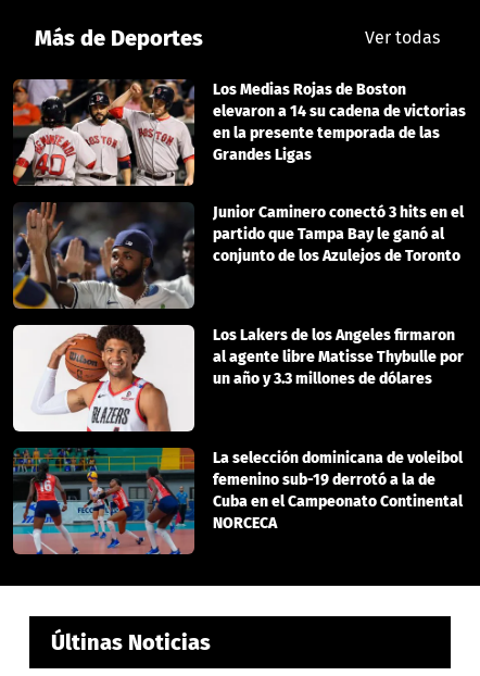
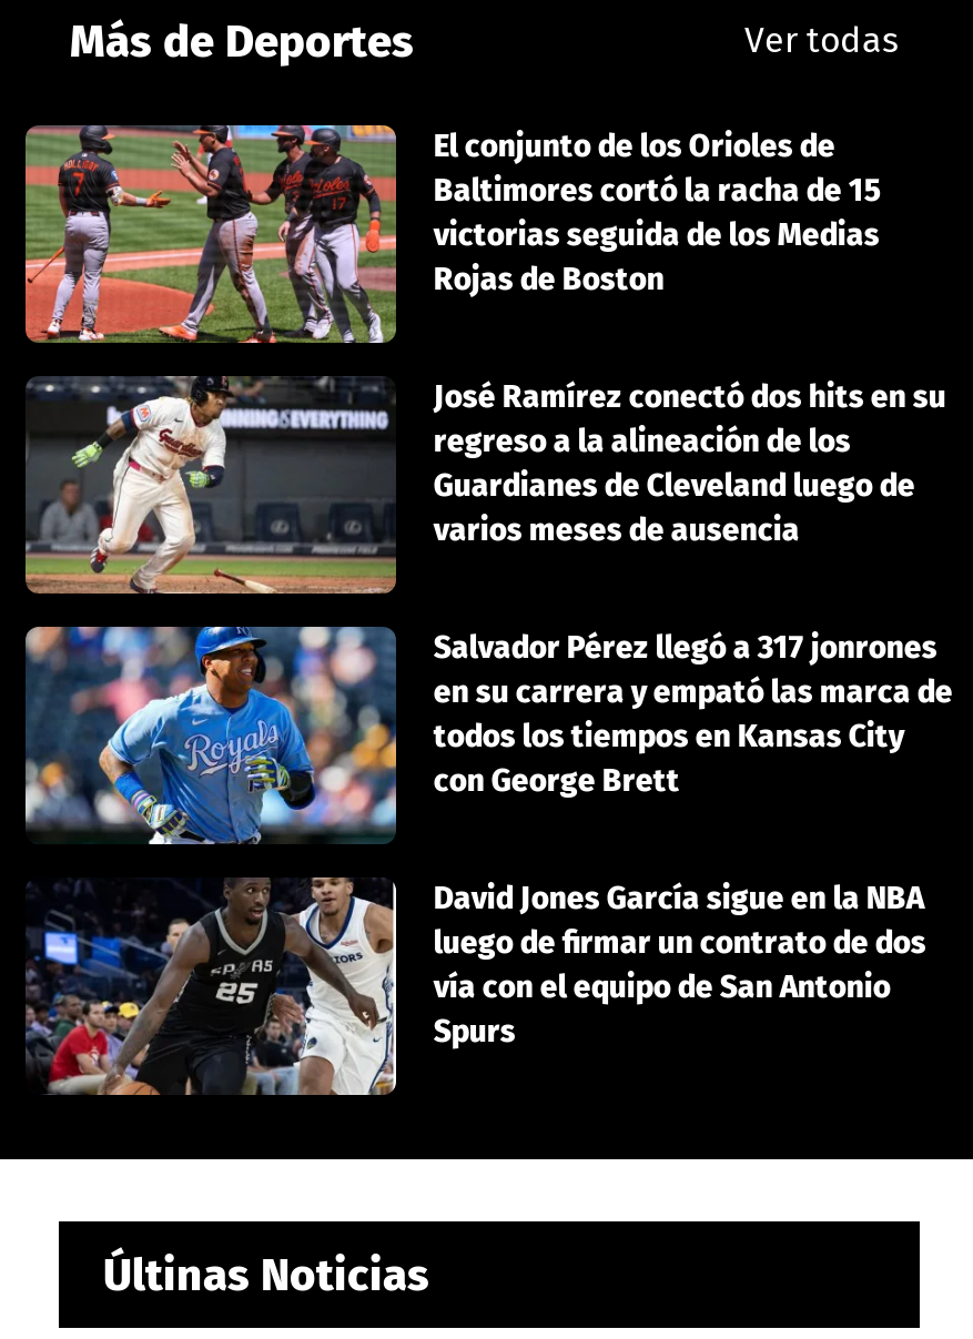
- [image]
- Los Medias Rojas de Boston
- elevaron a 14 su cadena de victorias
- en la presente temporada de las
- Grandes Ligas
+ [image]
+ El conjunto de los Orioles de
+ Baltimores cortó la racha de 15
+ victorias seguida de los Medias
+ Rojas de Boston

- [image]
- Junior Caminero conectó 3 hits en el
- partido que Tampa Bay le ganó al
- conjunto de los Azulejos de Toronto
+ [image]
+ José Ramírez conectó dos hits en su
+ regreso a la alineación de los
+ Guardianes de Cleveland luego de
+ varios meses de ausencia

- [image]
- Los Lakers de los Angeles firmaron
- al agente libre Matisse Thybulle por
- un año y 3.3 millones de dólares
+ [image]
+ Salvador Pérez llegó a 317 jonrones
+ en su carrera y empató las marca de
+ todos los tiempos en Kansas City
+ con George Brett

- [image]
- La selección dominicana de voleibol
- femenino sub-19 derrotó a la de
- Cuba en el Campeonato Continental
- NORCECA
+ [image]
+ David Jones García sigue en la NBA
+ luego de firmar un contrato de dos
+ vía con el equipo de San Antonio
+ Spurs
